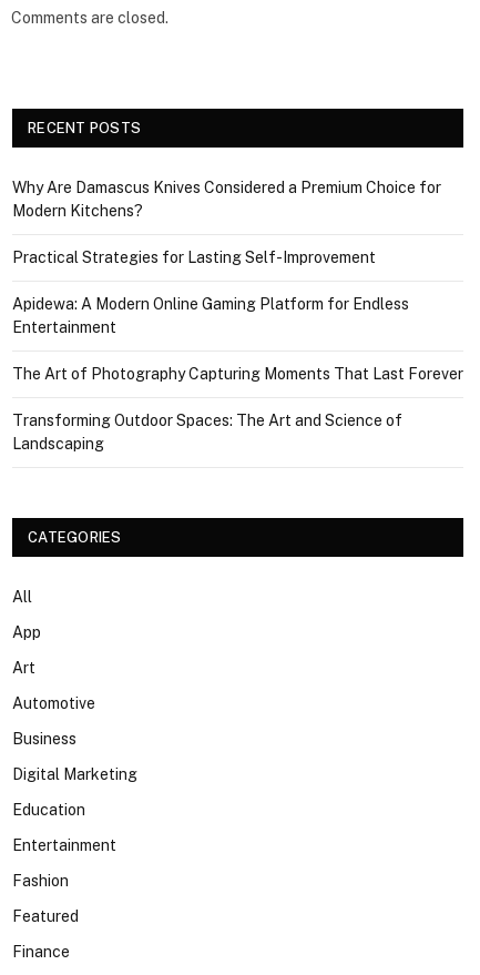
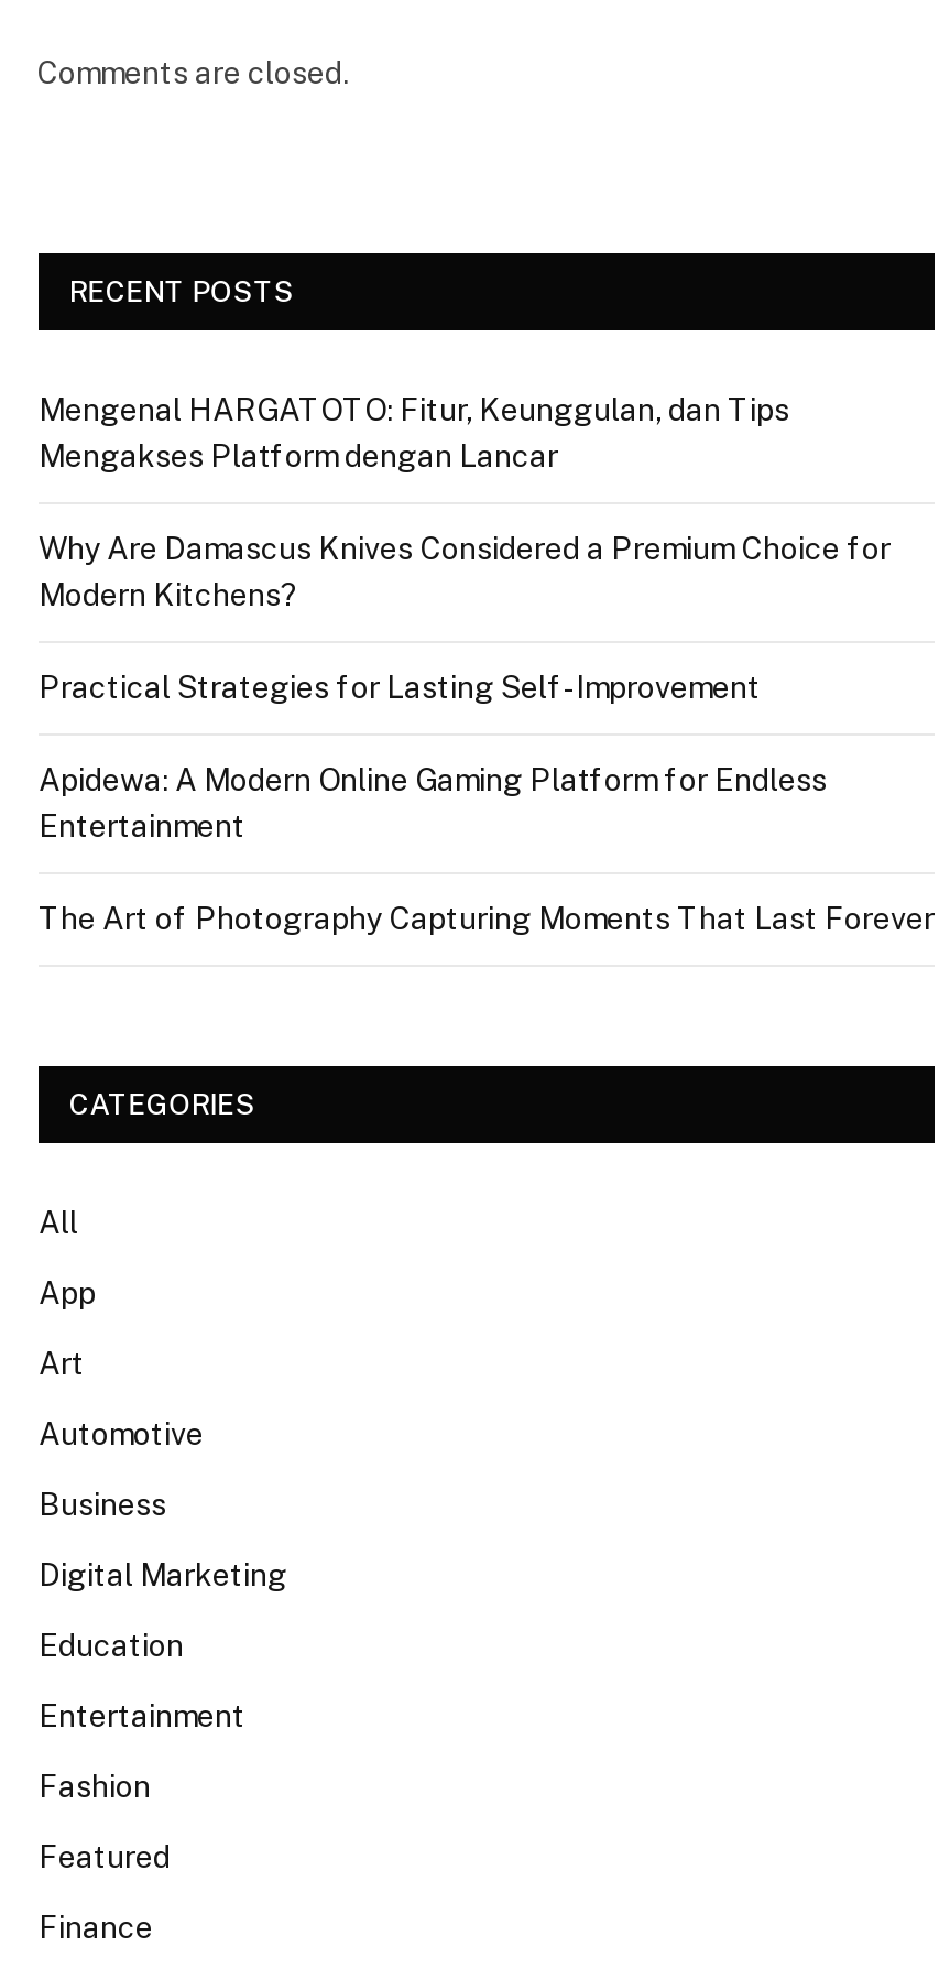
+ Mengenal HARGATOTO: Fitur, Keunggulan, dan Tips
+ Mengakses Platform dengan Lancar

moved down: Why Are Damascus Knives Considered a Premium Choice for | Modern Kitchens? | Practical Strategies for Lasting Self-Improvement | Apidewa: A Modern Online Gaming Platform for Endless | Entertainment | The Art of Photography Capturing Moments That Last Forever

- Transforming Outdoor Spaces: The Art and Science of
- Landscaping
